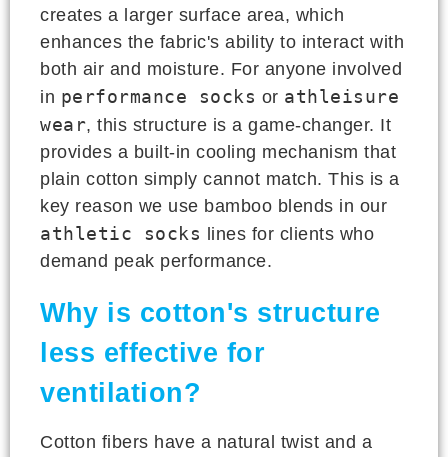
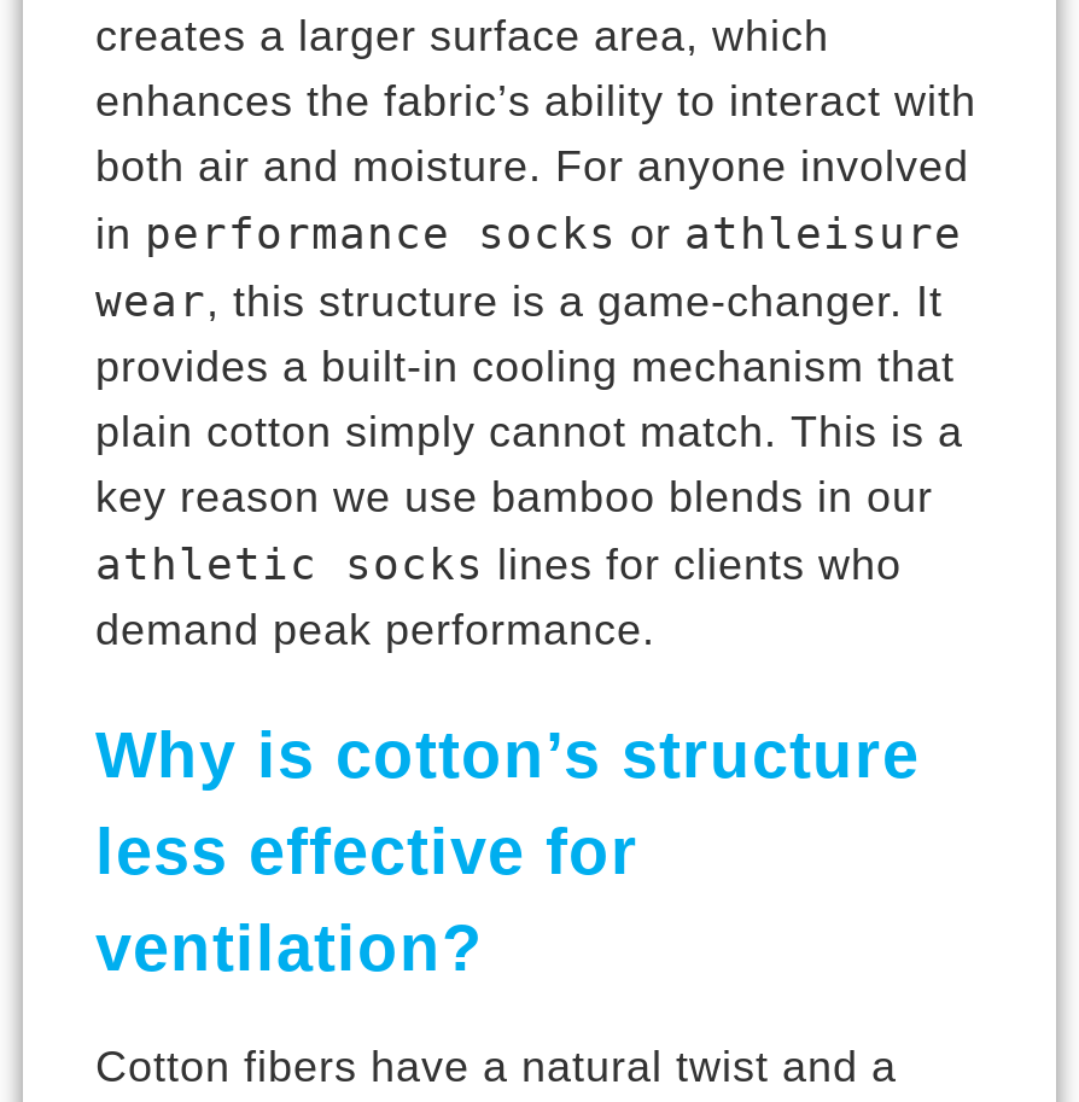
- enhances the fabric's ability to interact with
+ enhances the fabric’s ability to interact with

- Why is cotton's structure
+ Why is cotton’s structure
